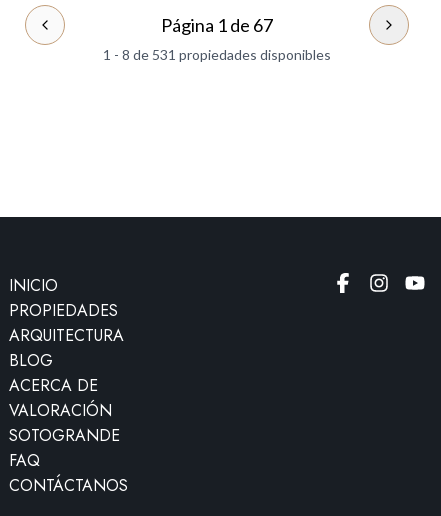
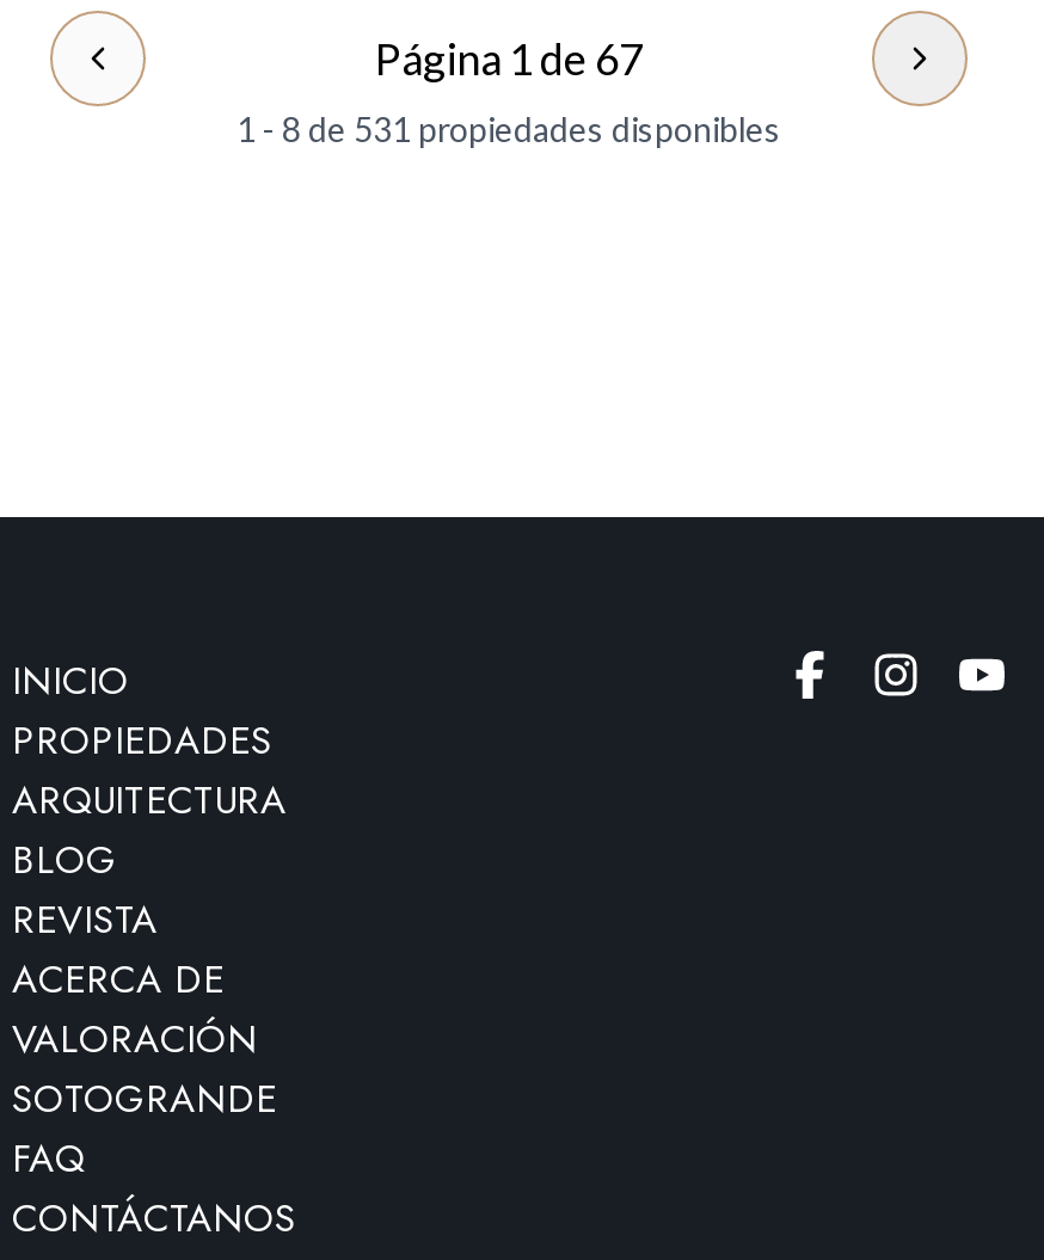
+ REVISTA
